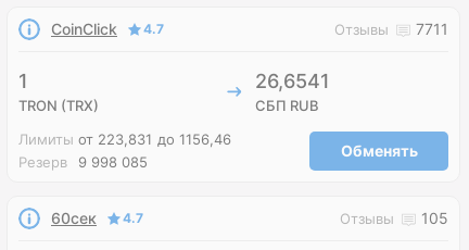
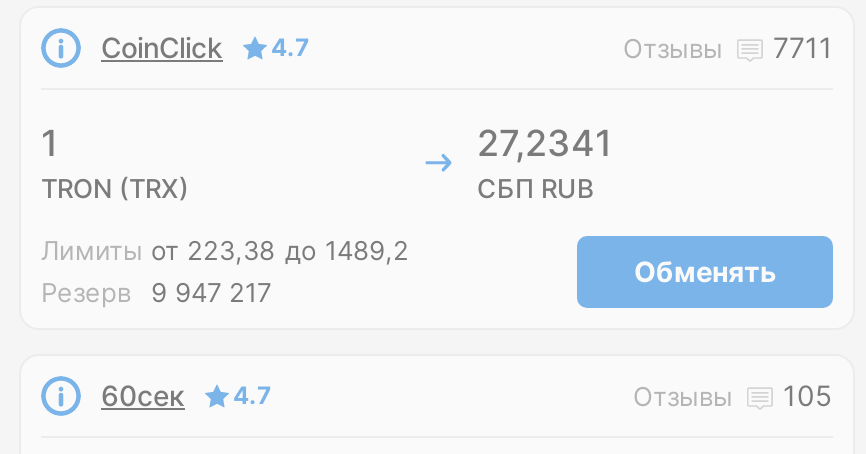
- 26,6541
+ 27,2341

- Лимиты от 223,831 до 1156,46
+ Лимиты от 223,38 до 1489,2

- Резерв 9 998 085
+ Резерв 9 947 217
